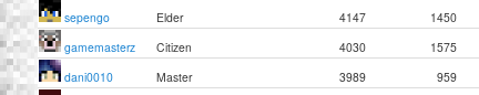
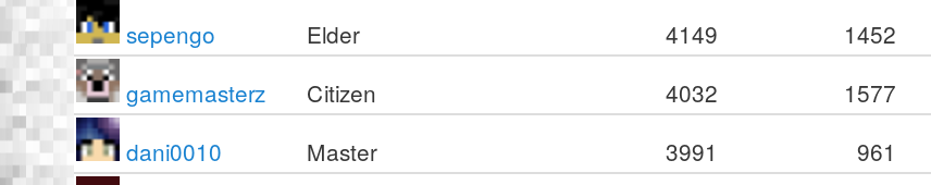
- 4147
+ 4149

- 1450
+ 1452

- 4030
+ 4032

- 1575
+ 1577

- 3989
+ 3991

- 959
+ 961
